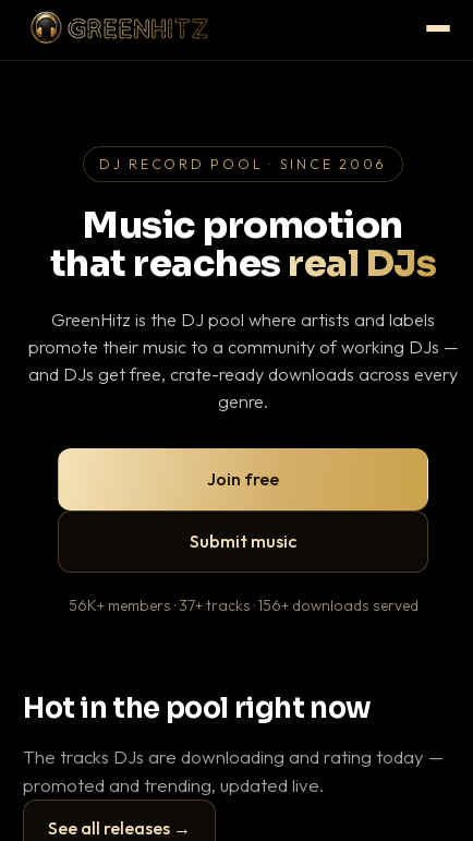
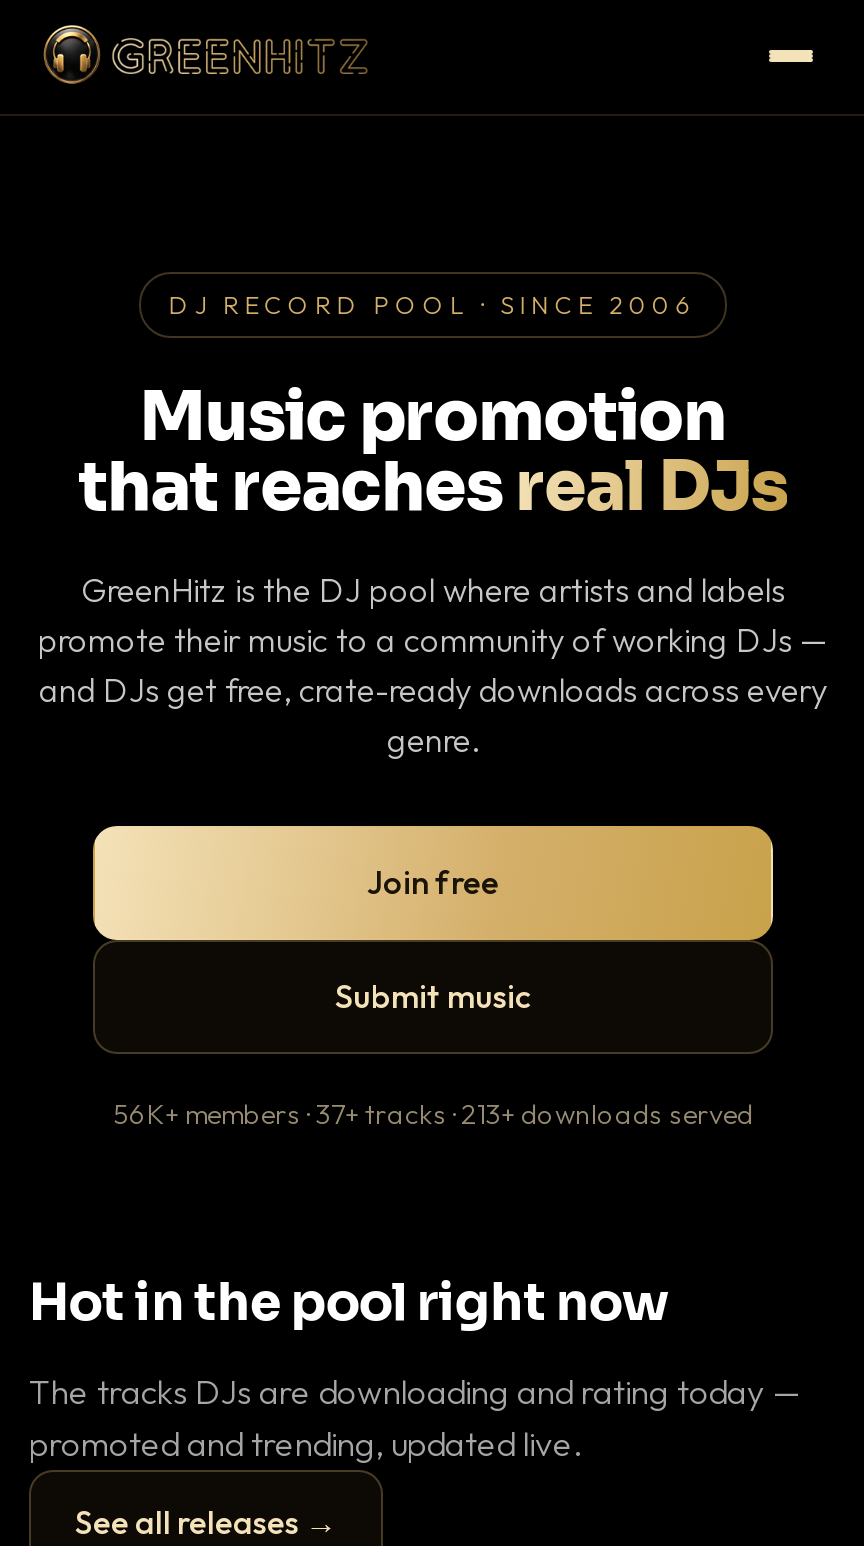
- 56K+ members · 37+ tracks · 156+ downloads served
+ 56K+ members · 37+ tracks · 213+ downloads served
